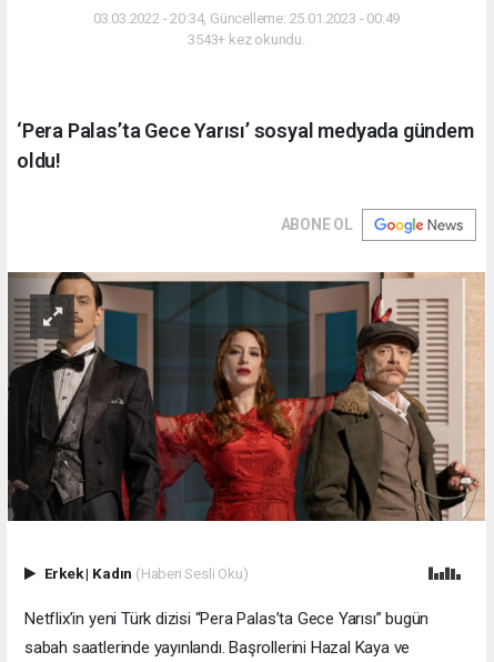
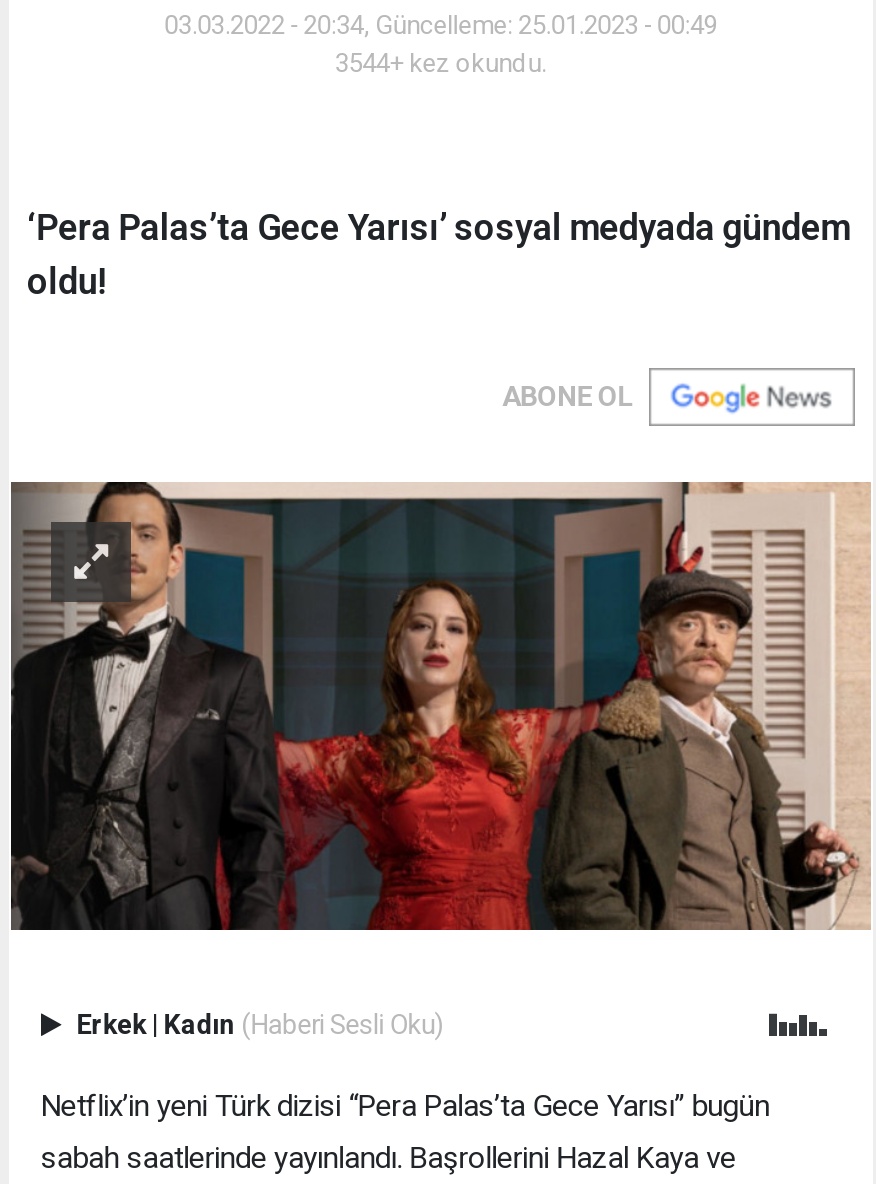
- 3543+ kez okundu.
+ 3544+ kez okundu.
